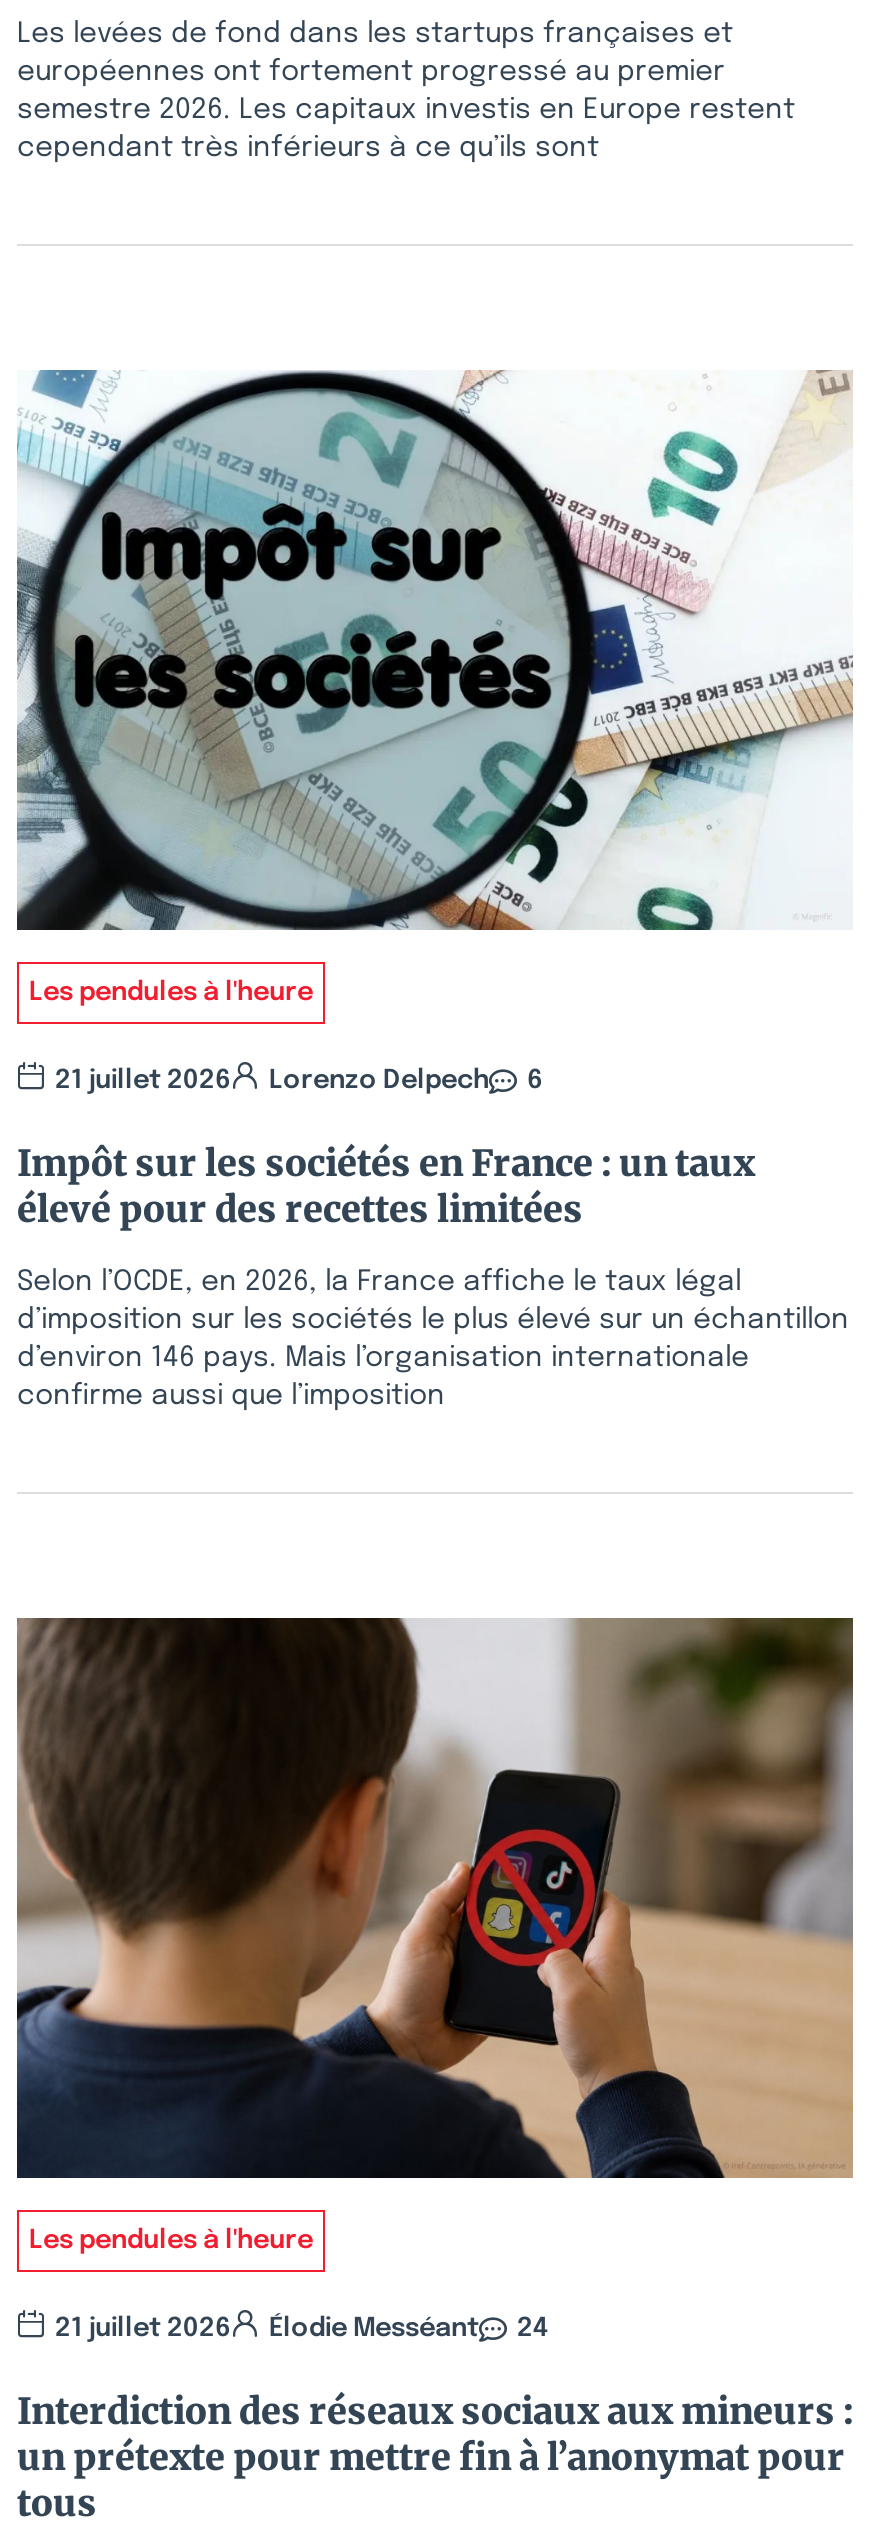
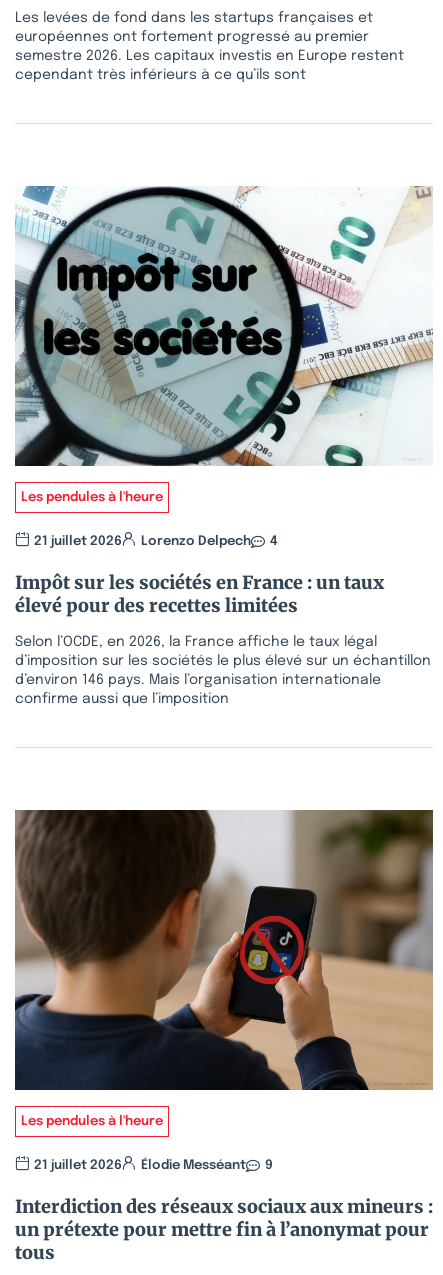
- 21 juillet 2026 Lorenzo Delpech 6
+ 21 juillet 2026 Lorenzo Delpech 4

- 21 juillet 2026 Élodie Messéant 24
+ 21 juillet 2026 Élodie Messéant 9
